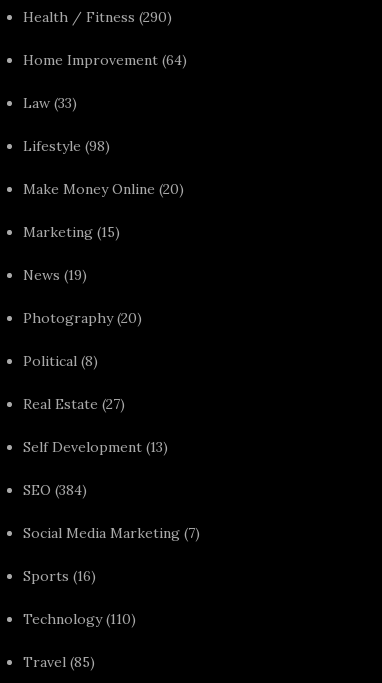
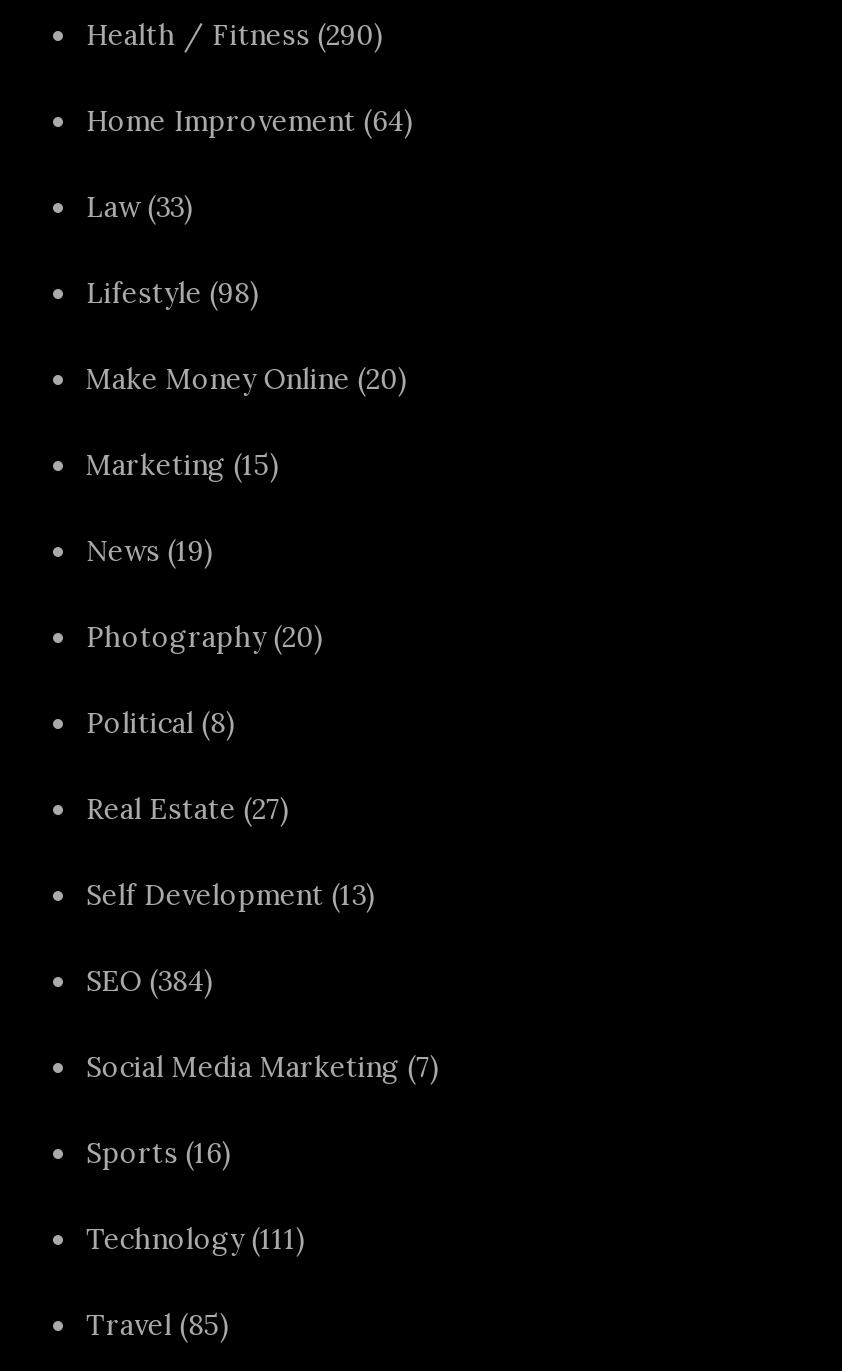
- Technology (110)
+ Technology (111)
